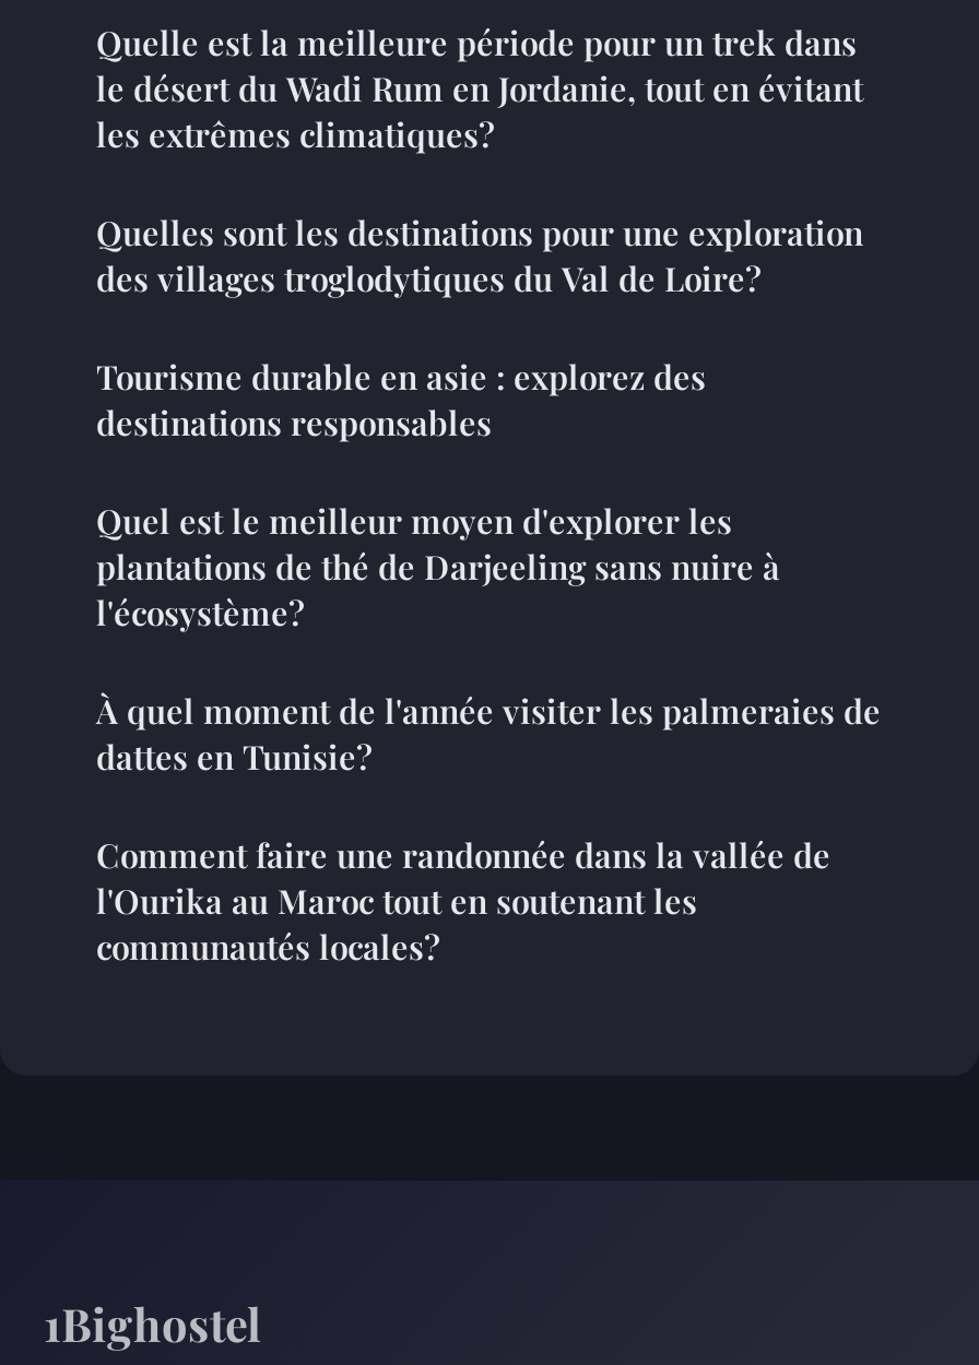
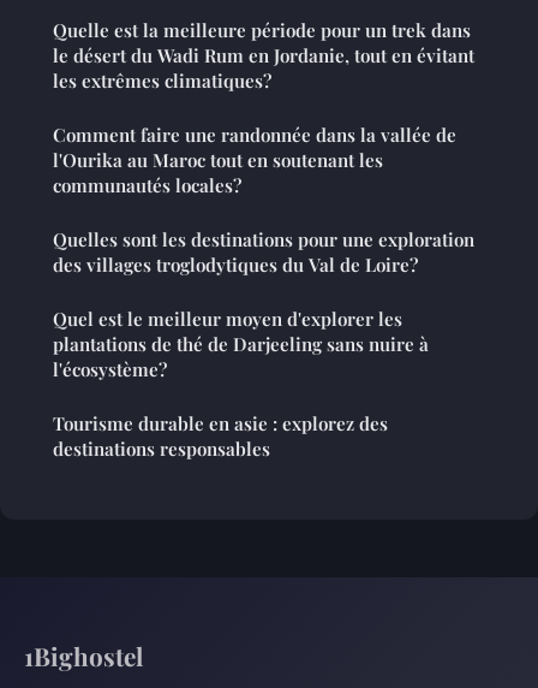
moved down: Quelles sont les destinations pour une exploration | des villages troglodytiques du Val de Loire? | Quel est le meilleur moyen d'explorer les | plantations de thé de Darjeeling sans nuire à | l'écosystème? | Tourisme durable en asie : explorez des | destinations responsables

- À quel moment de l'année visiter les palmeraies de
- dattes en Tunisie?

moved up: Comment faire une randonnée dans la vallée de | l'Ourika au Maroc tout en soutenant les | communautés locales?
